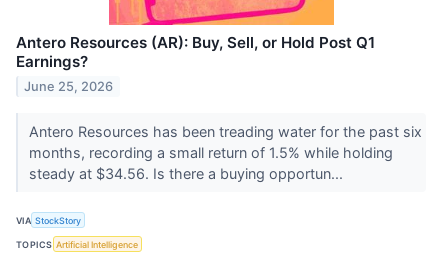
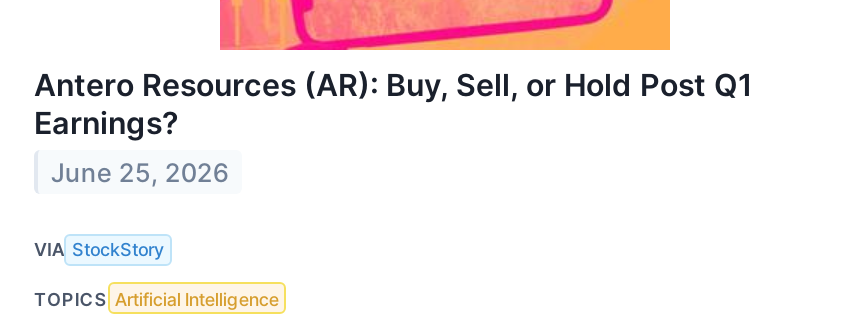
- Antero Resources has been treading water for the past six
- months, recording a small return of 1.5% while holding
- steady at $34.56. Is there a buying opportun...
